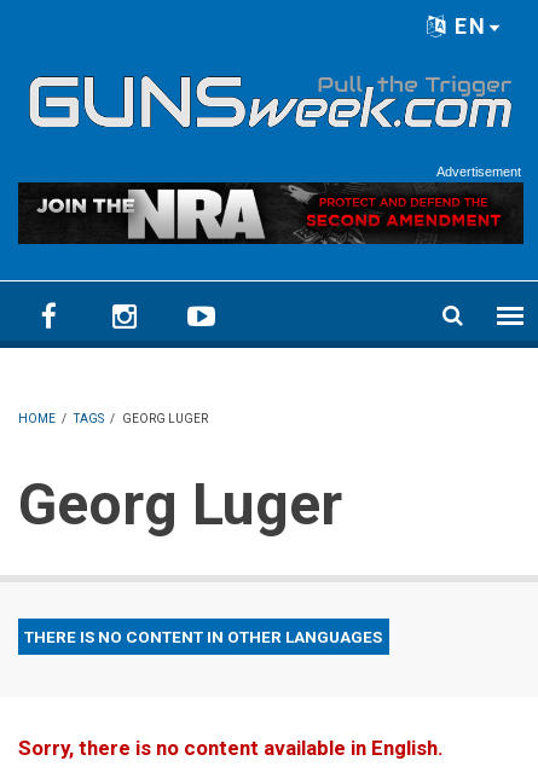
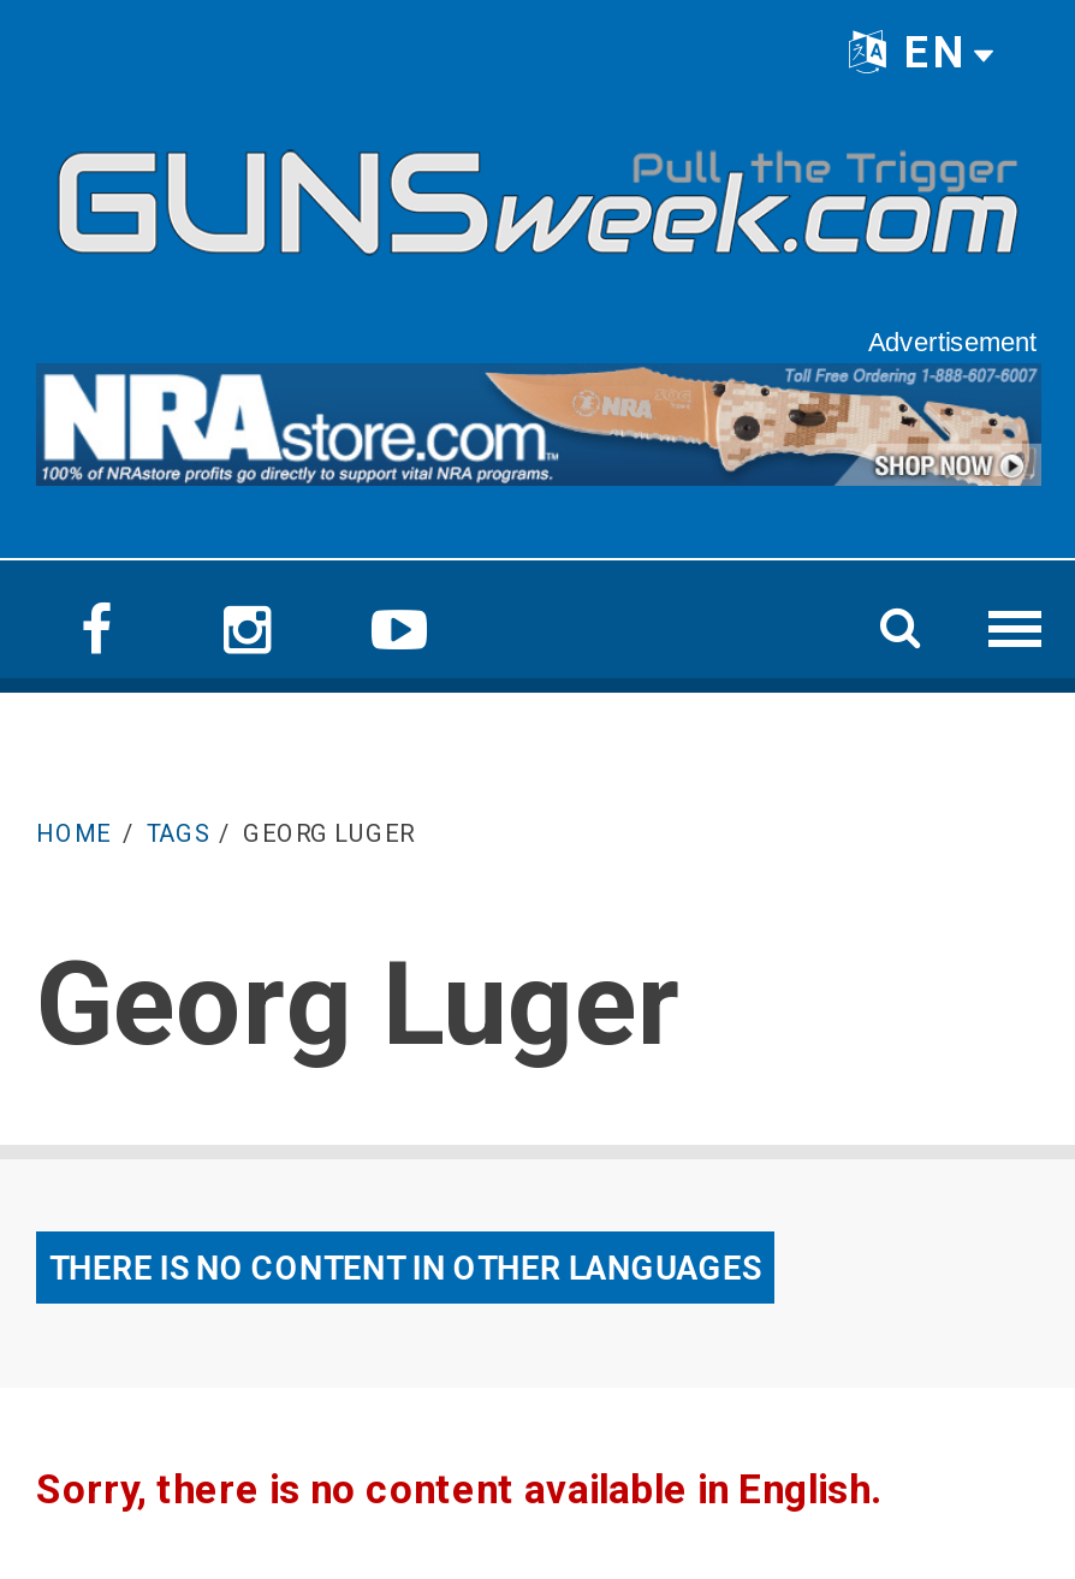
- [image]
+ [image]
